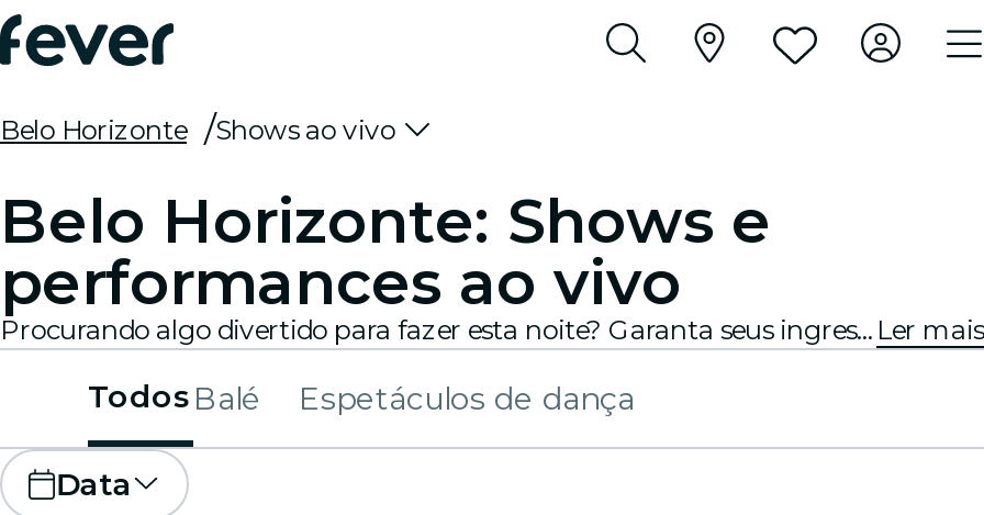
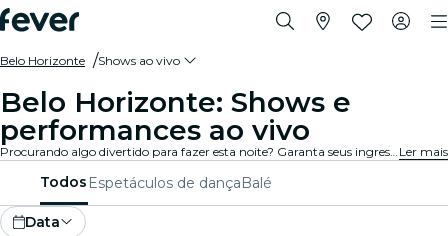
- Todos Balé
- Espetáculos de dança
+ Todos Espetáculos de dançaBalé
